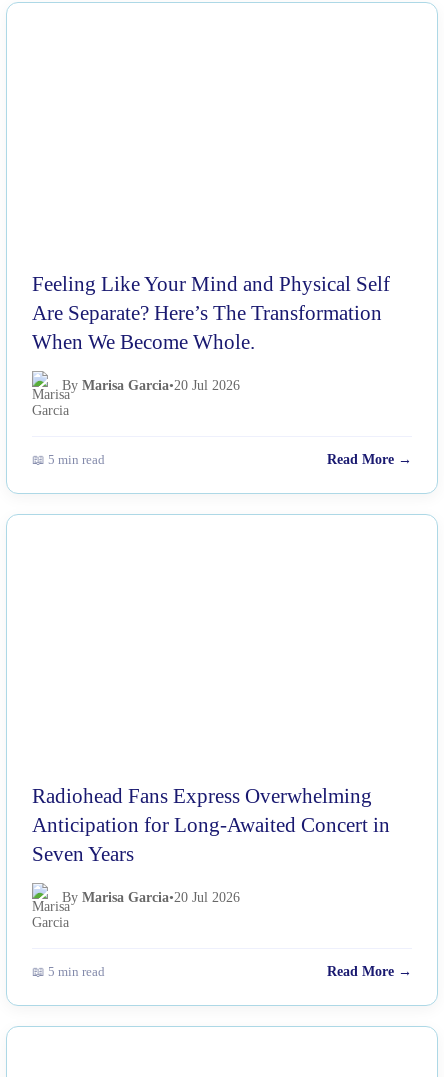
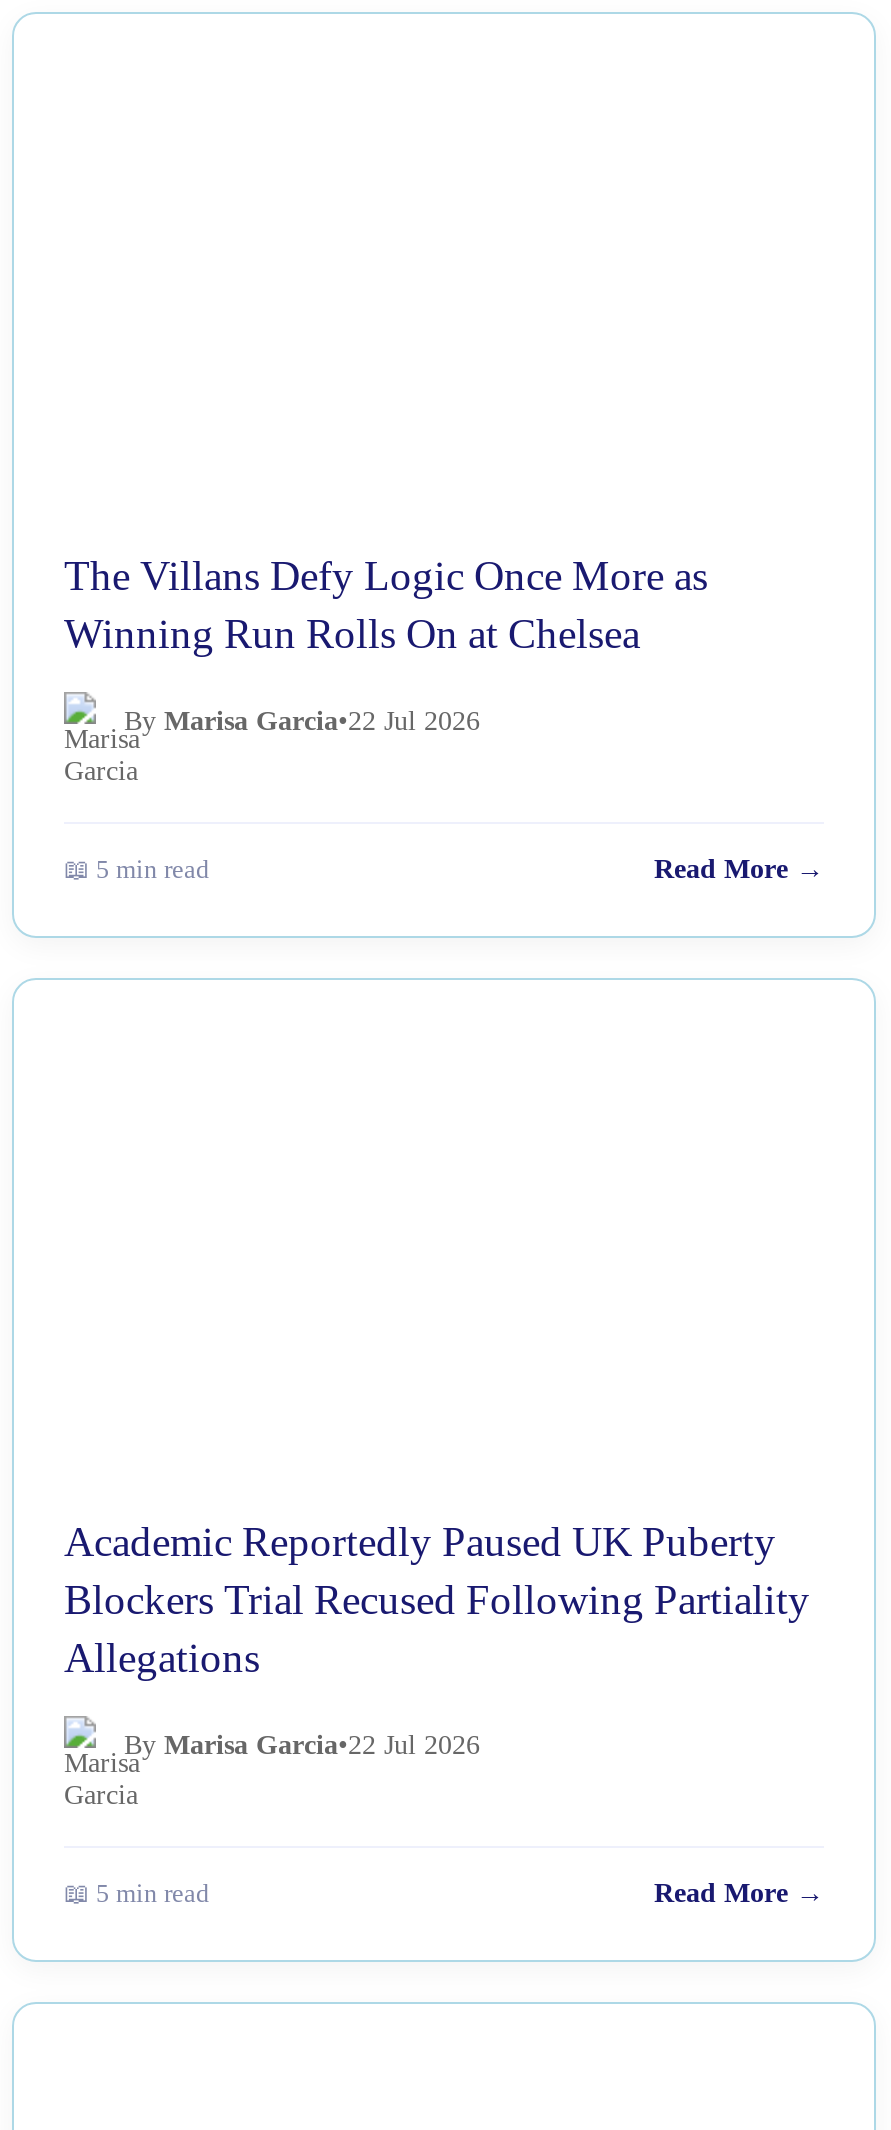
- Feeling Like Your Mind and Physical Self
- Are Separate? Here’s The Transformation
- When We Become Whole.
+ The Villans Defy Logic Once More as
+ Winning Run Rolls On at Chelsea

- By Marisa Garcia•20 Jul 2026
+ By Marisa Garcia•22 Jul 2026

- Radiohead Fans Express Overwhelming
- Anticipation for Long-Awaited Concert in
- Seven Years
+ Academic Reportedly Paused UK Puberty
+ Blockers Trial Recused Following Partiality
+ Allegations

- By Marisa Garcia•20 Jul 2026
+ By Marisa Garcia•22 Jul 2026
